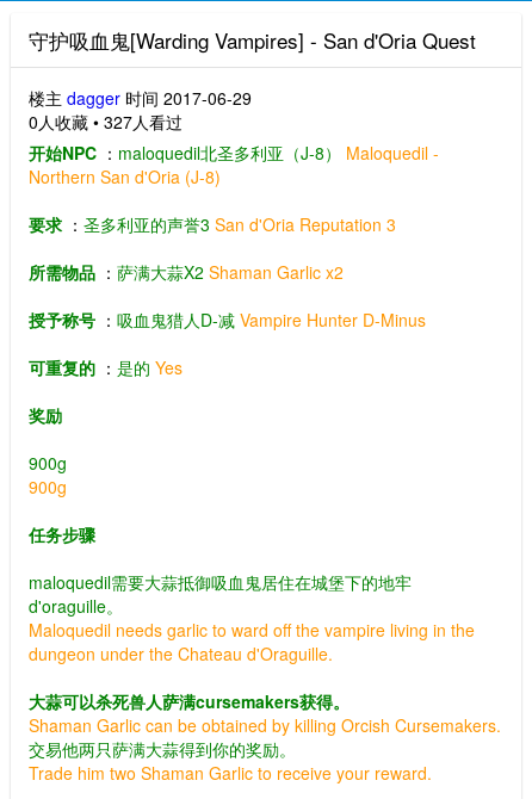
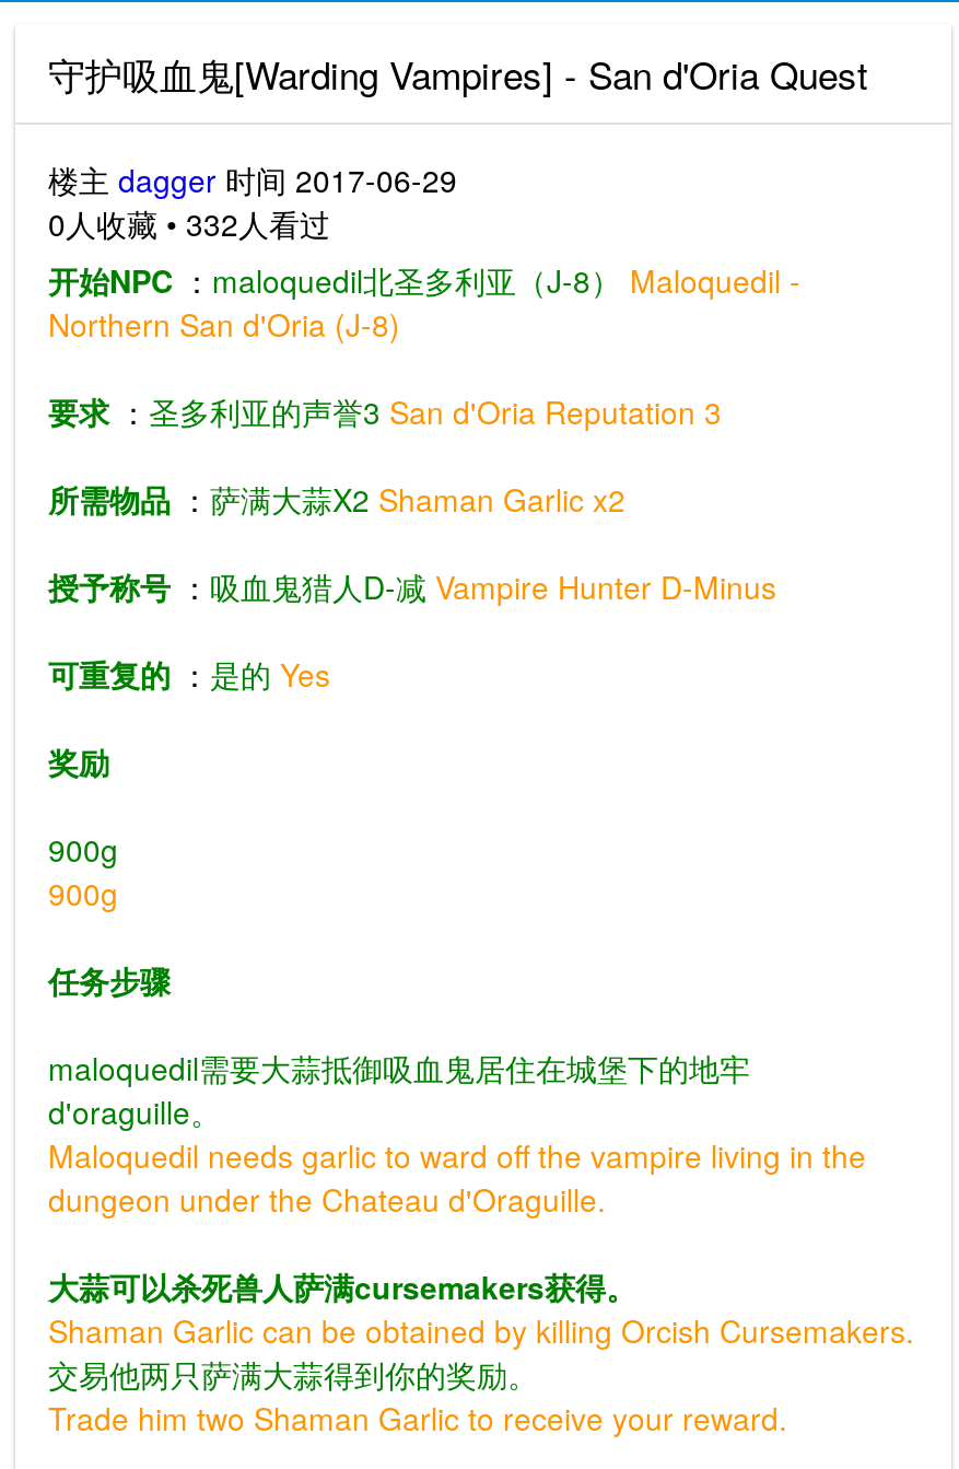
- 0人收藏 • 327人看过
+ 0人收藏 • 332人看过
